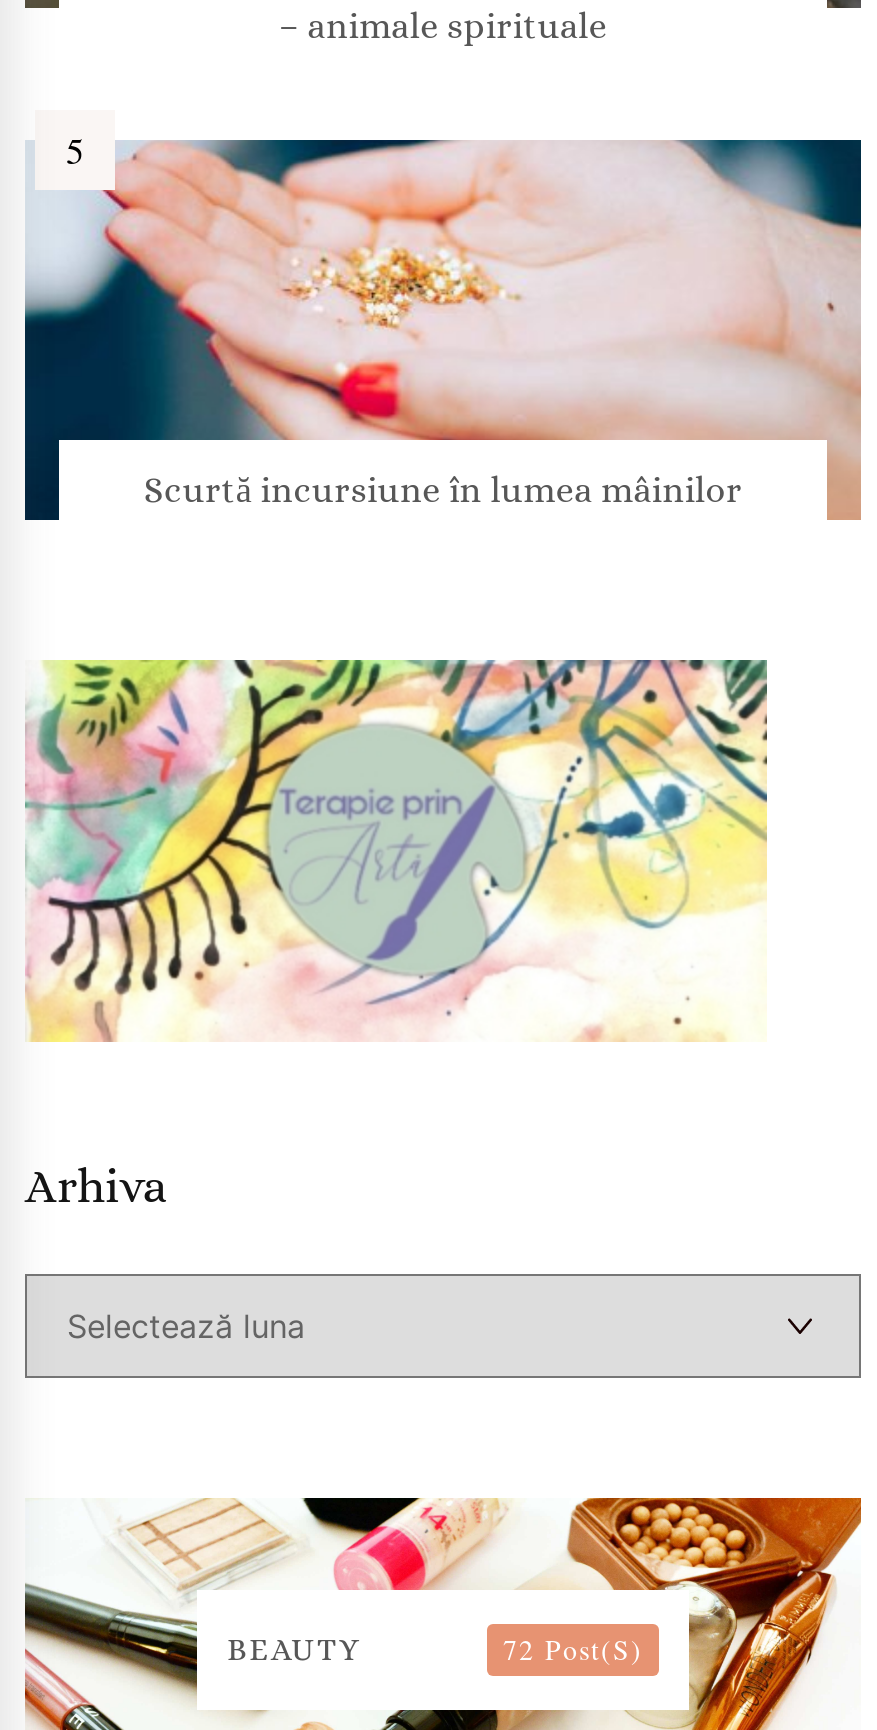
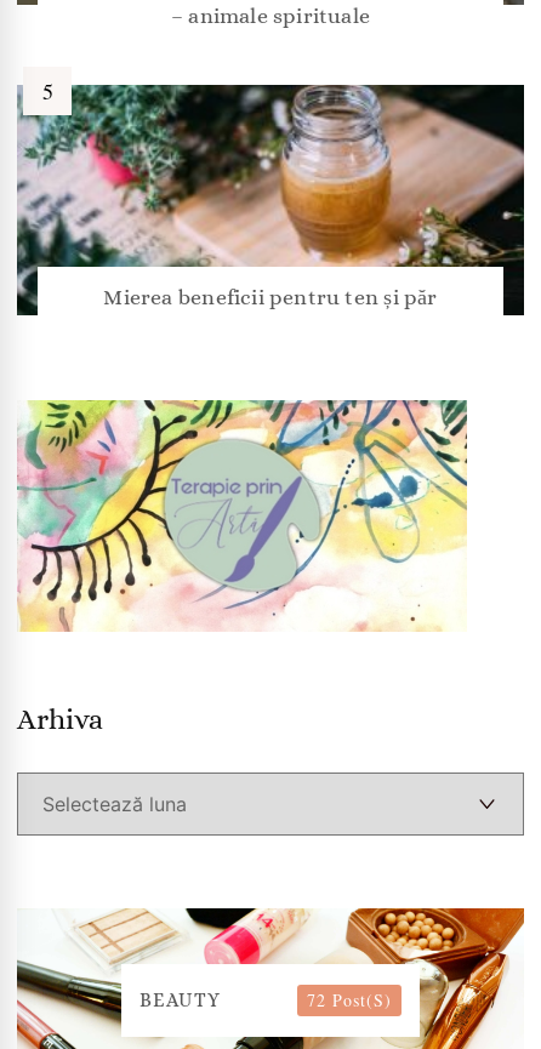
- [image]
- Scurtă incursiune în lumea mâinilor
+ [image]
+ Mierea beneficii pentru ten și păr
